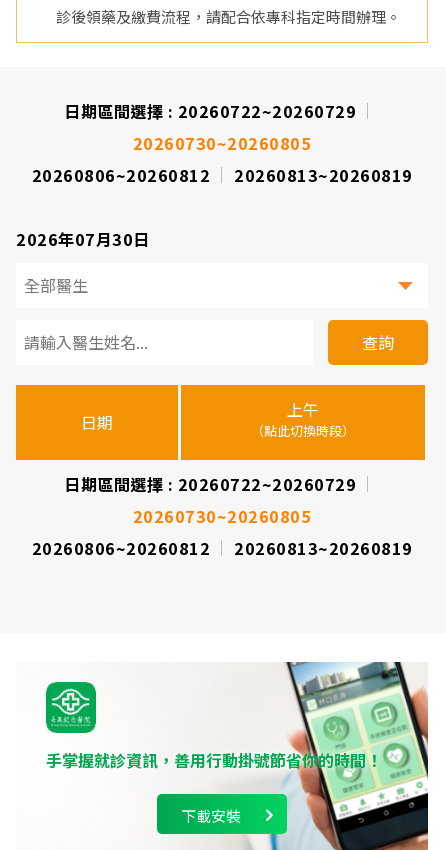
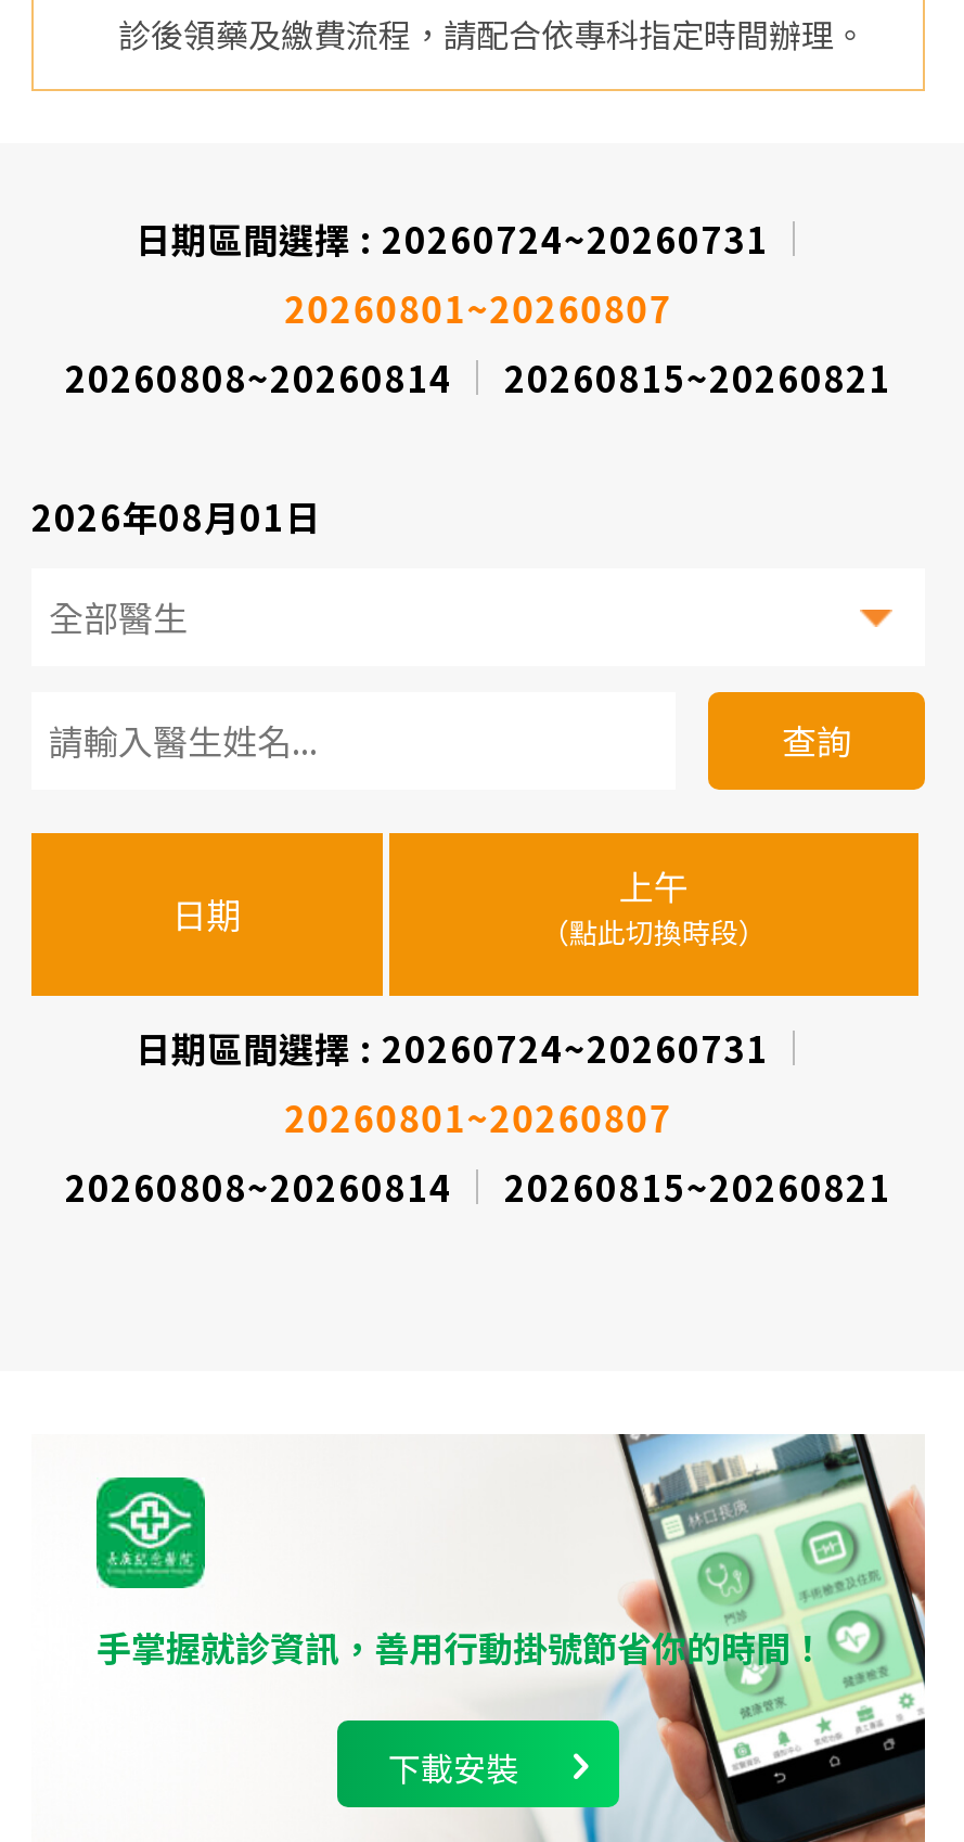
- 日期區間選擇 : 20260722~20260729
+ 日期區間選擇 : 20260724~20260731

- 20260730~20260805
+ 20260801~20260807

- 20260806~20260812
+ 20260808~20260814

- 20260813~20260819
+ 20260815~20260821

- 2026年07月30日
+ 2026年08月01日

- 日期區間選擇 : 20260722~20260729
+ 日期區間選擇 : 20260724~20260731

- 20260730~20260805
+ 20260801~20260807

- 20260806~20260812
+ 20260808~20260814

- 20260813~20260819
+ 20260815~20260821
